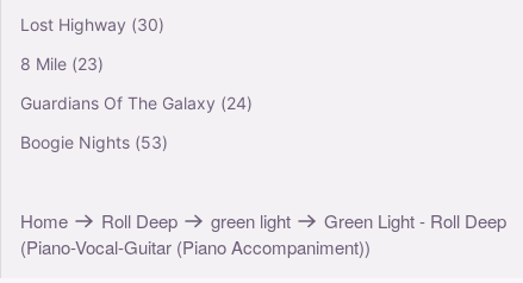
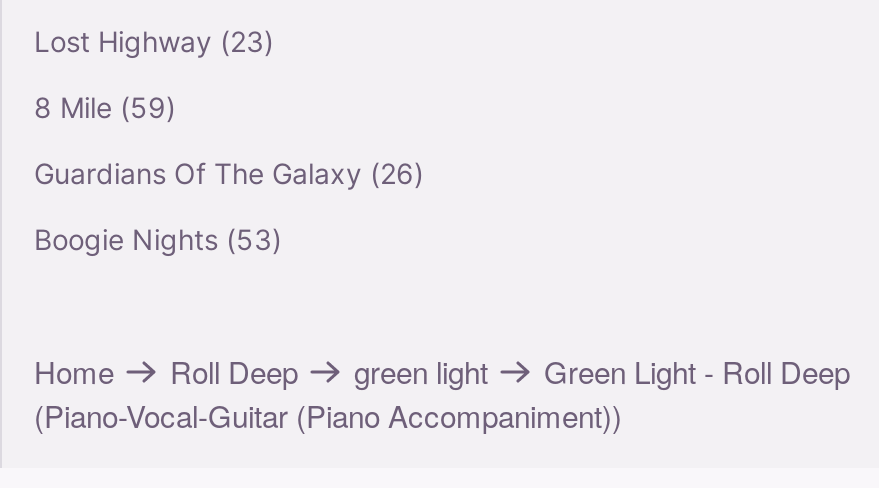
- Lost Highway (30)
+ Lost Highway (23)

- 8 Mile (23)
+ 8 Mile (59)

- Guardians Of The Galaxy (24)
+ Guardians Of The Galaxy (26)
